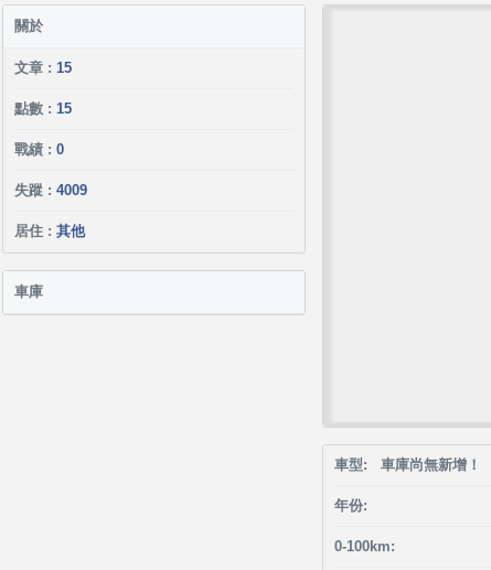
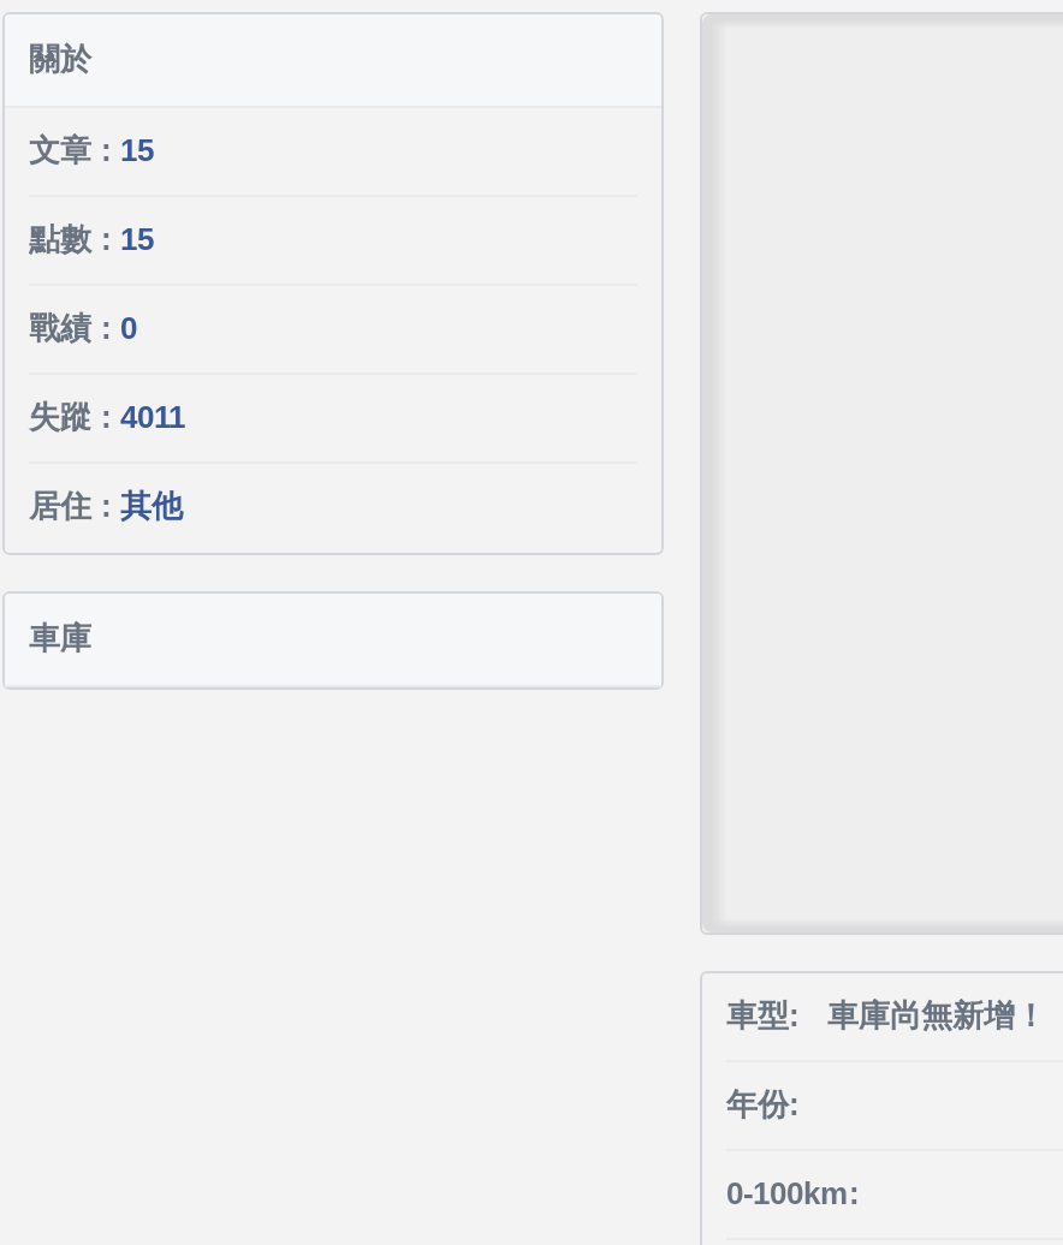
- 失蹤 : 4009
+ 失蹤 : 4011
